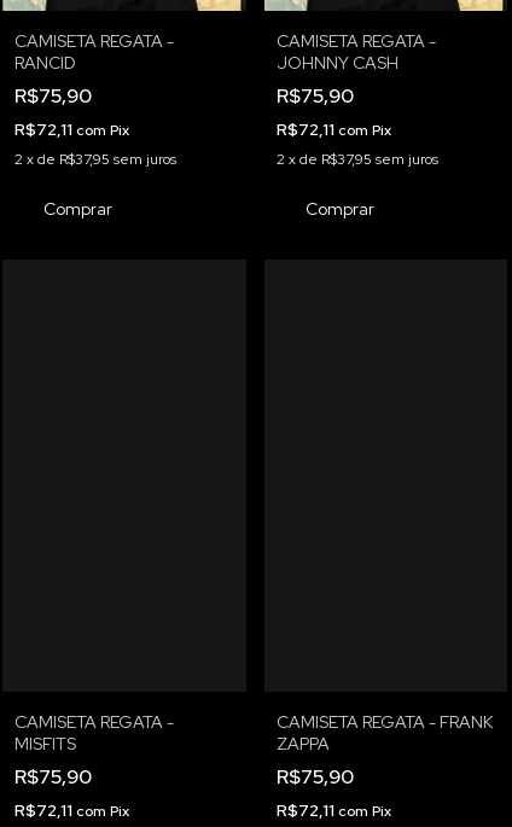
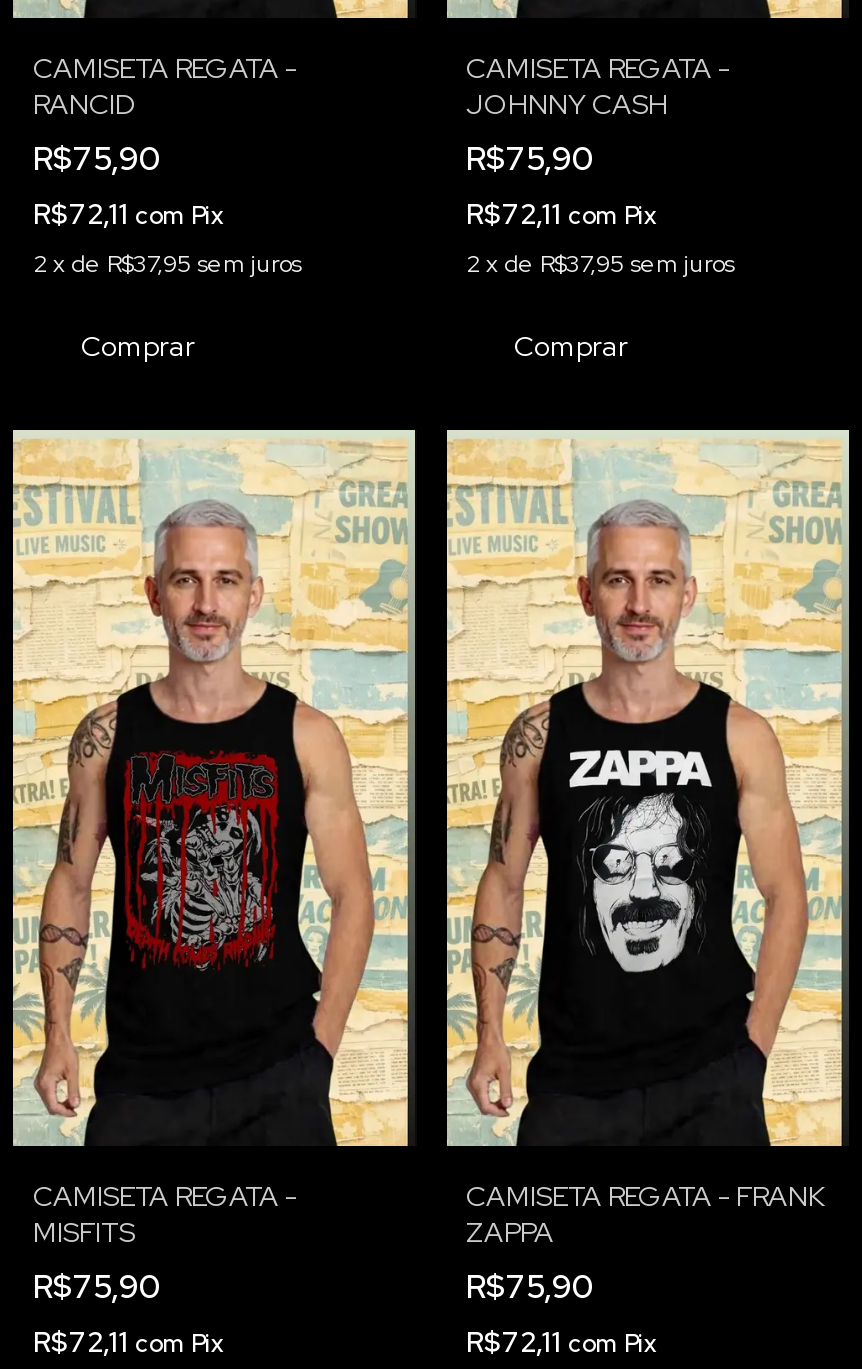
+ [image]

+ [image]
